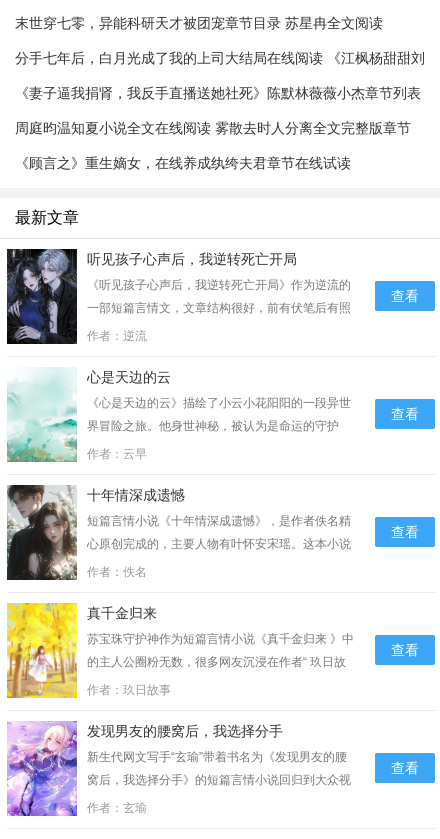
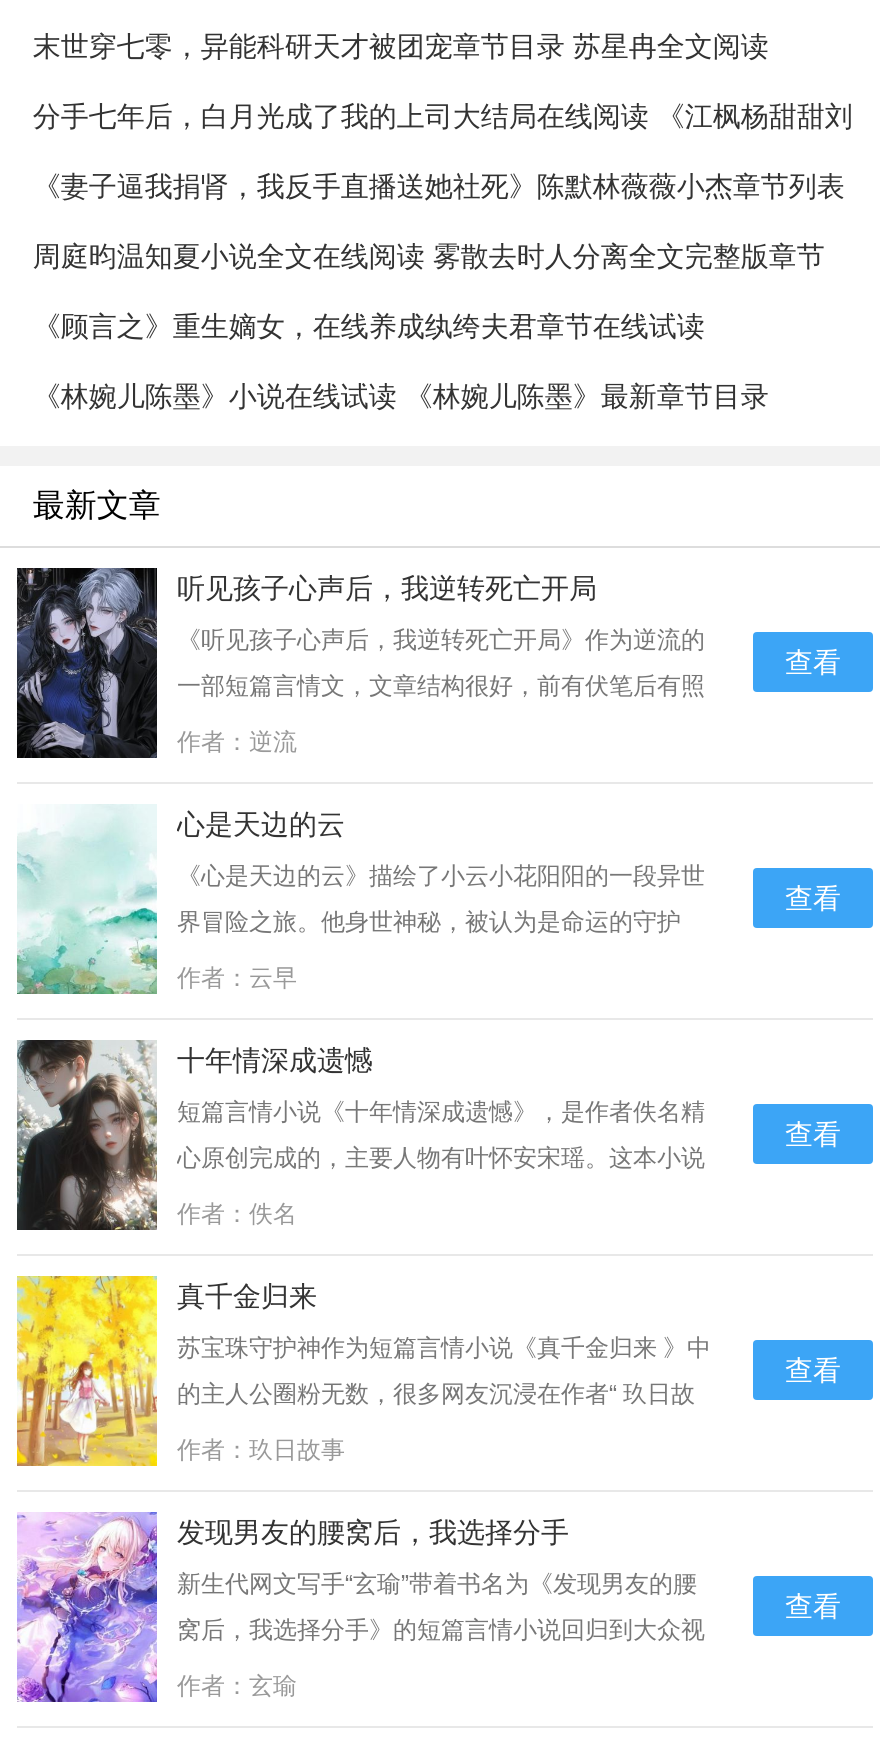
+ 《林婉儿陈墨》小说在线试读 《林婉儿陈墨》最新章节目录
